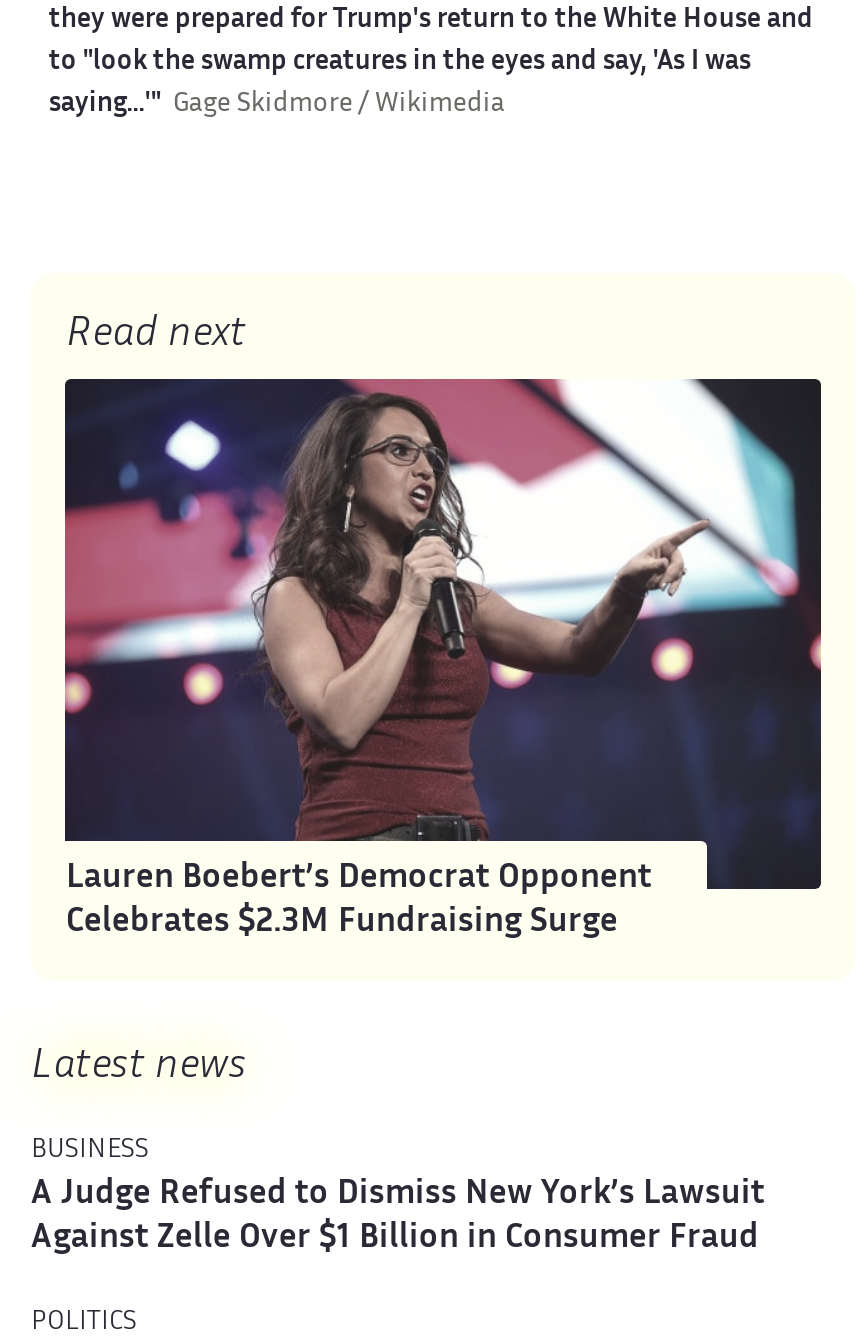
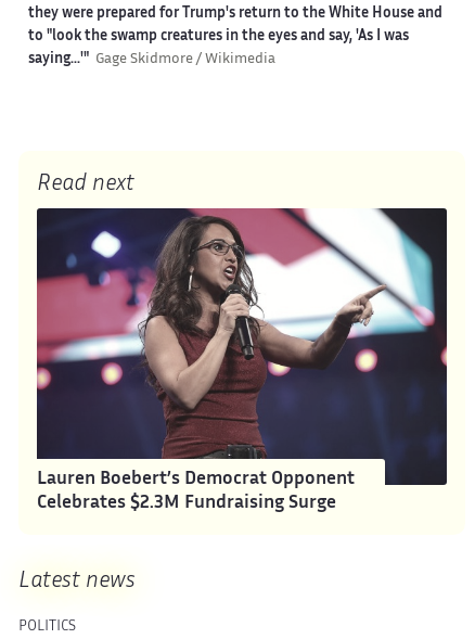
- BUSINESS
- A Judge Refused to Dismiss New York’s Lawsuit
- Against Zelle Over $1 Billion in Consumer Fraud
